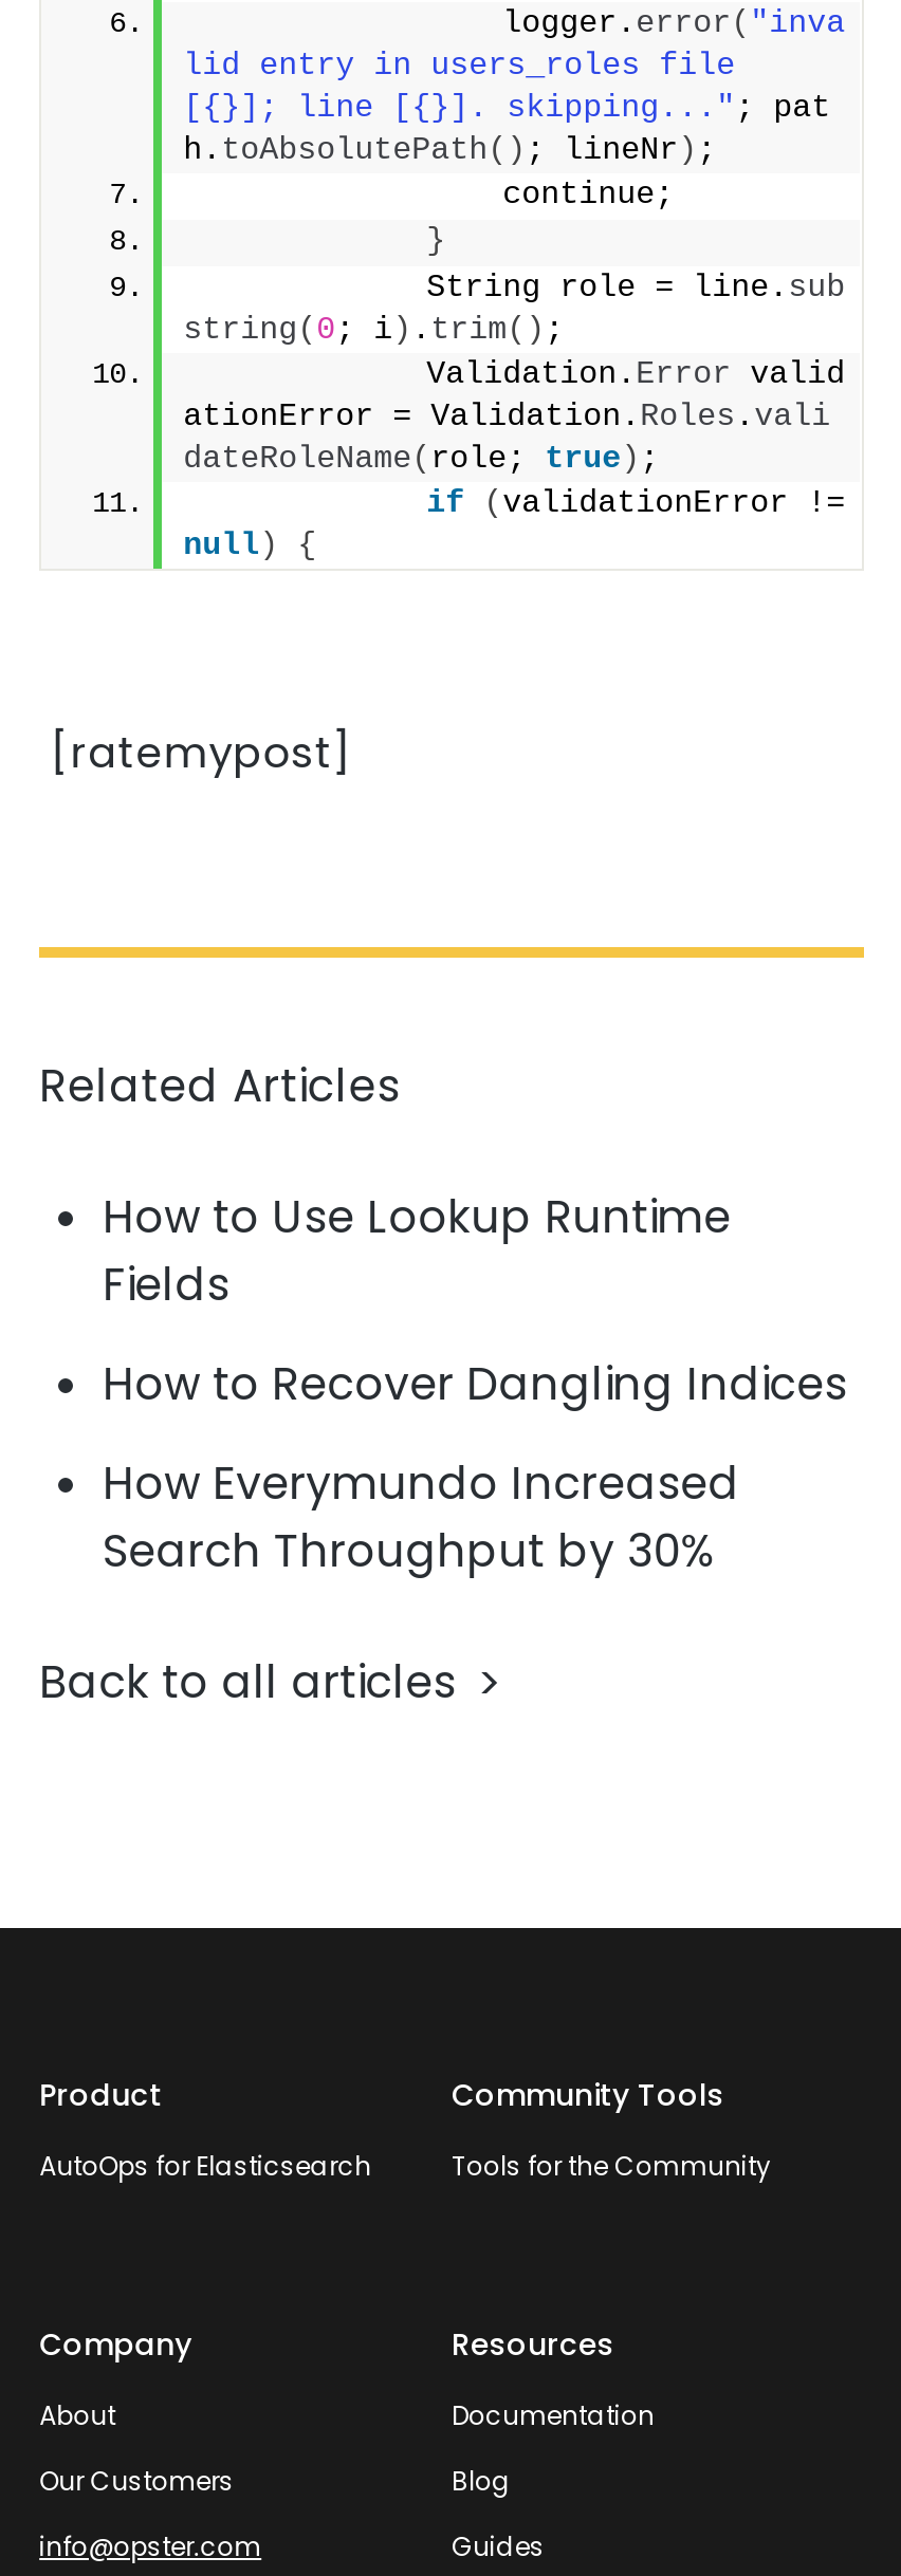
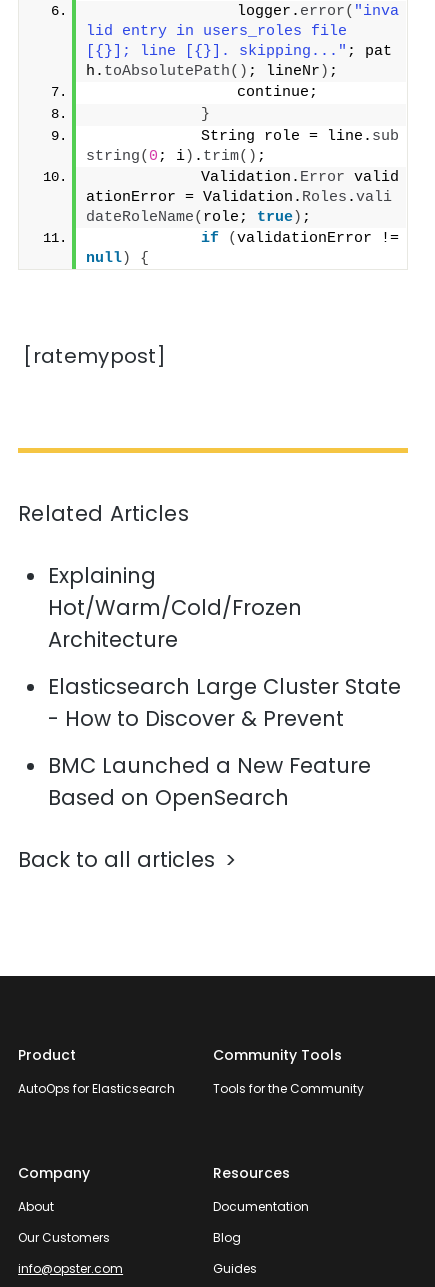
- How to Use Lookup Runtime
- Fields
+ Explaining
+ Hot/Warm/Cold/Frozen
+ Architecture

- How to Recover Dangling Indices
+ Elasticsearch Large Cluster State
+ - How to Discover & Prevent

- How Everymundo Increased
- Search Throughput by 30%
+ BMC Launched a New Feature
+ Based on OpenSearch
